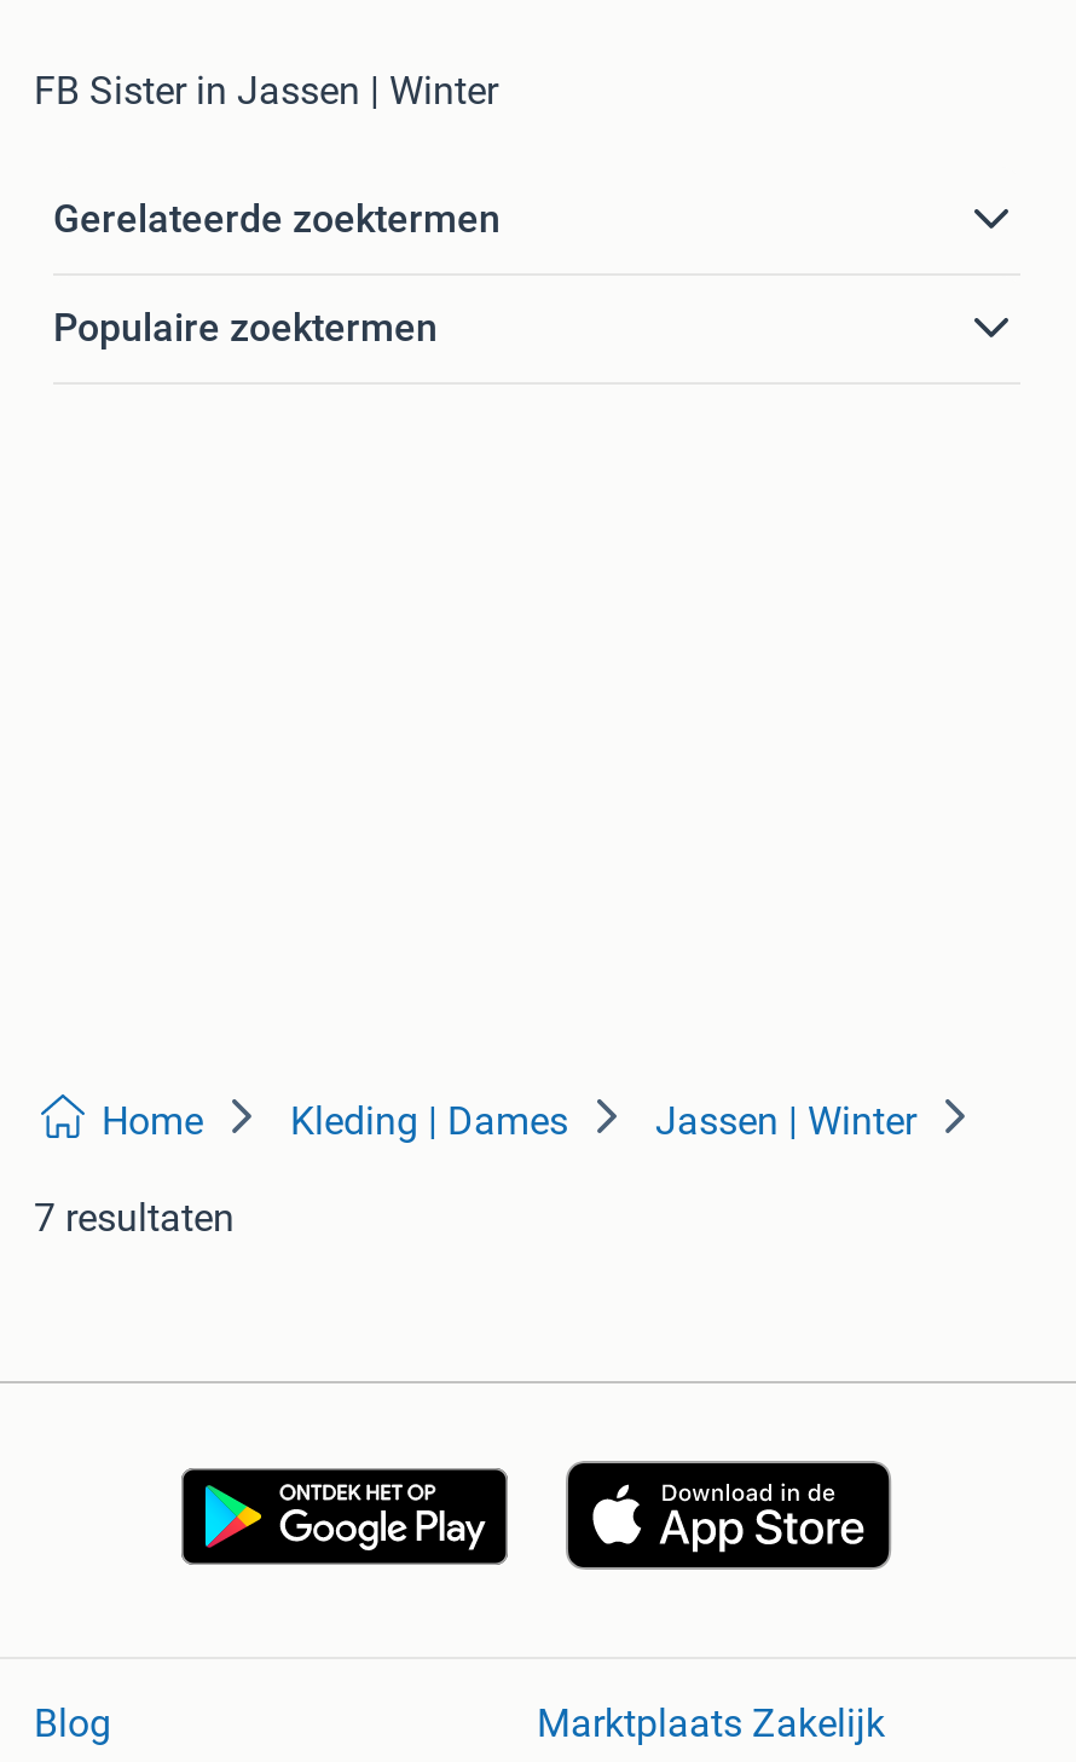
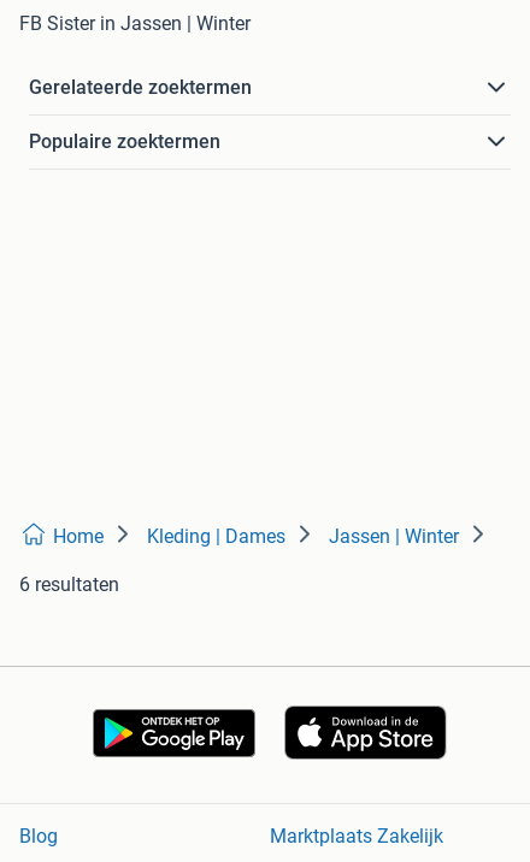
- 7 resultaten
+ 6 resultaten
